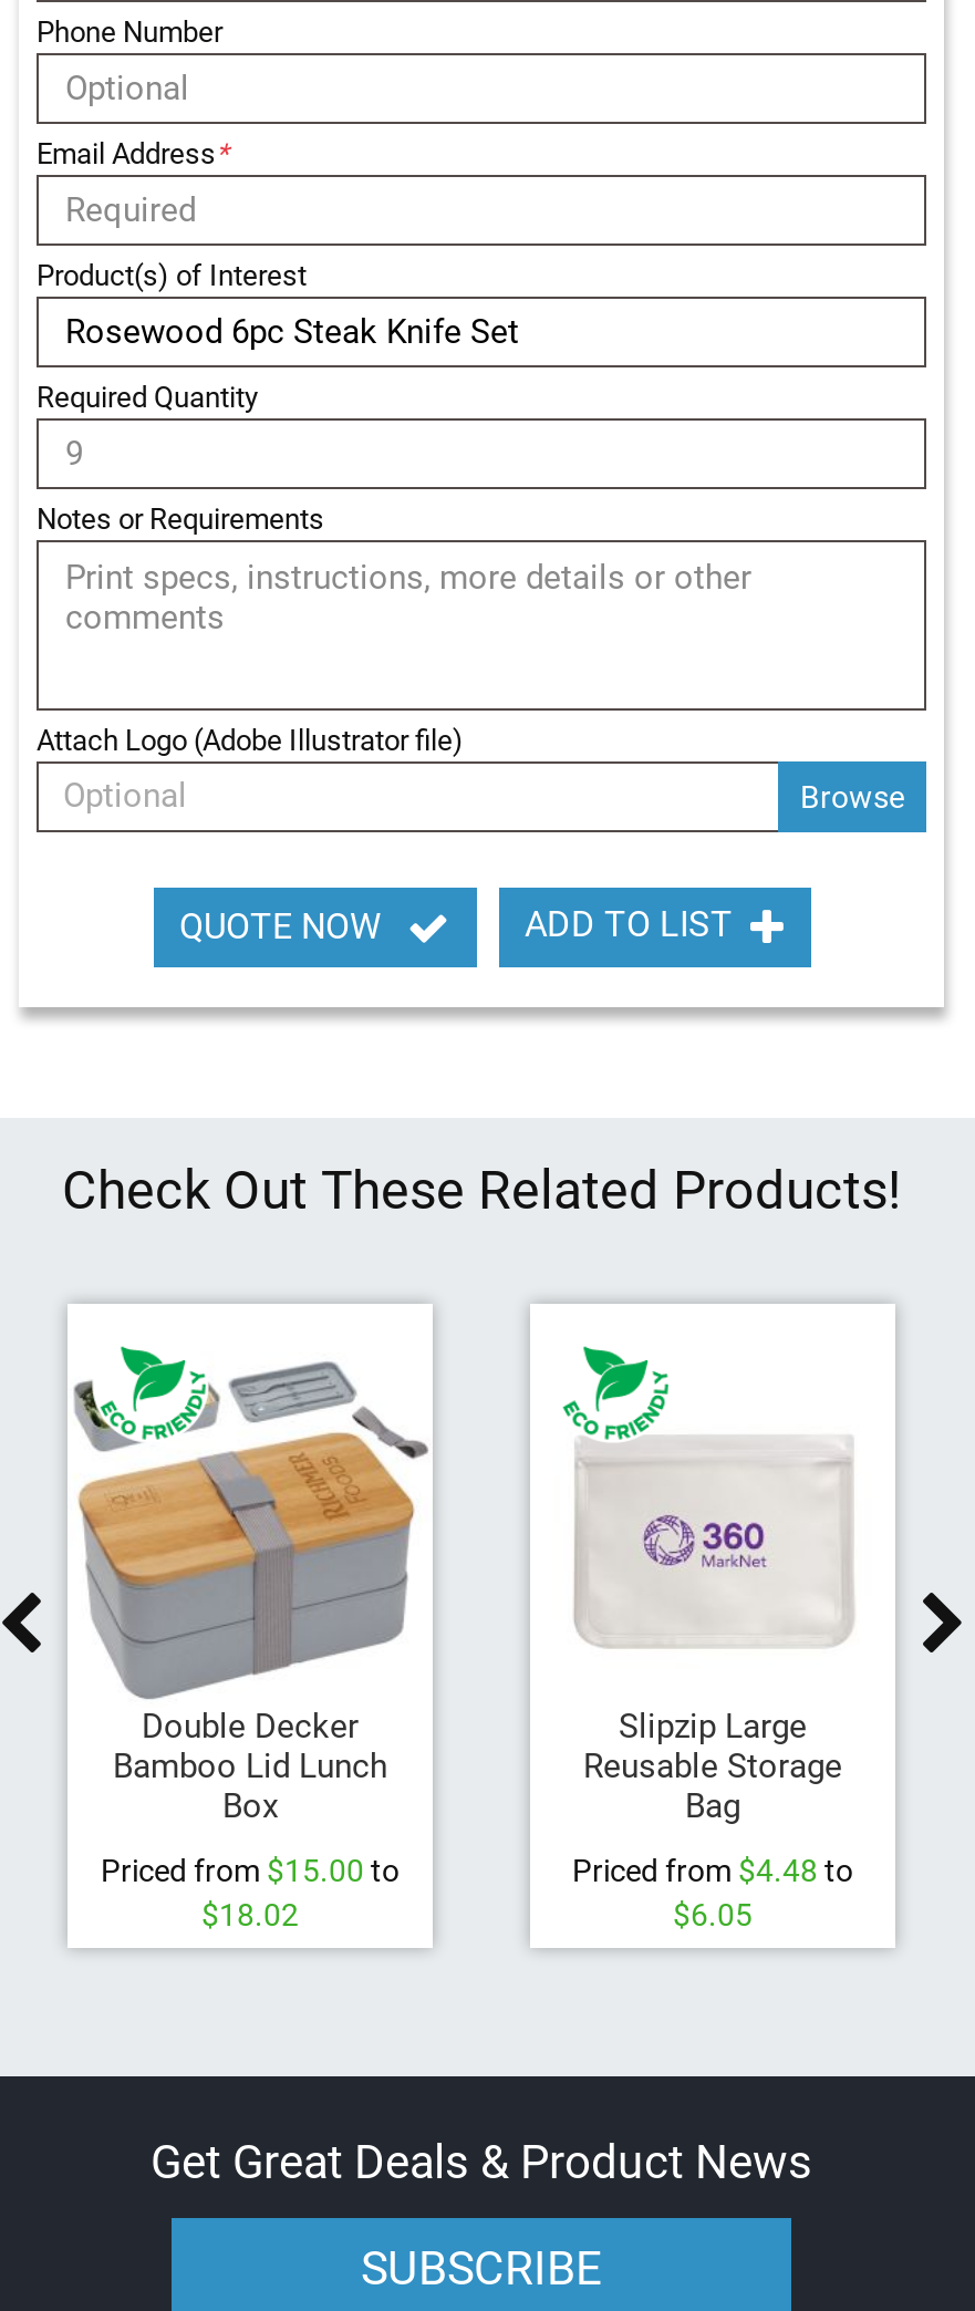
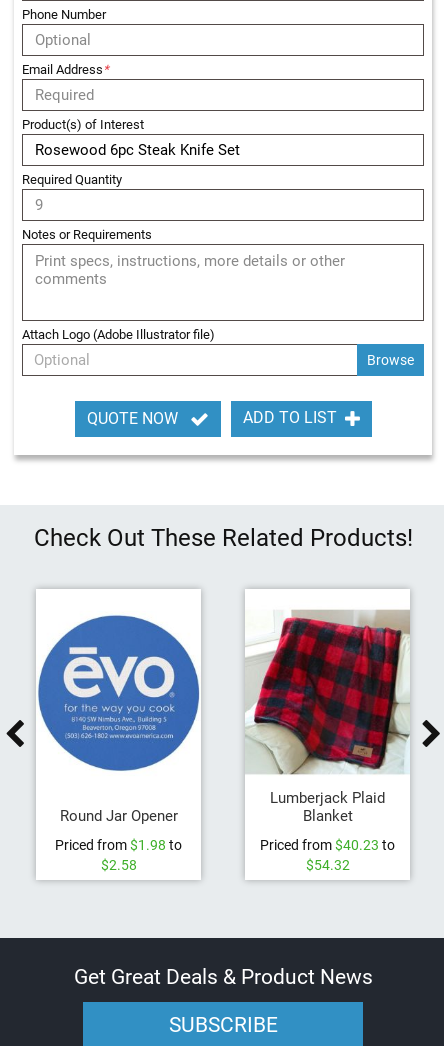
- [image]
+ [image]

- [image]
- Slipzip Large
- Reusable Storage
- Bag
+ [image]
+ Lumberjack Plaid
+ Blanket

- Double Decker
- Bamboo Lid Lunch
- Box
+ Round Jar Opener

- Priced from $15.00 to
- $18.02
+ Priced from $1.98 to
+ $2.58

- Priced from $4.48 to
- $6.05
+ Priced from $40.23 to
+ $54.32
